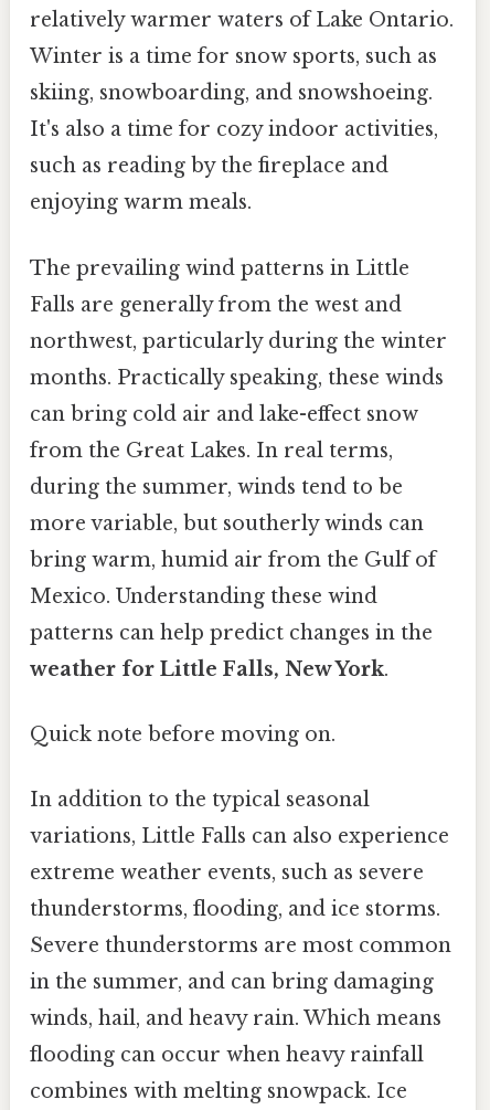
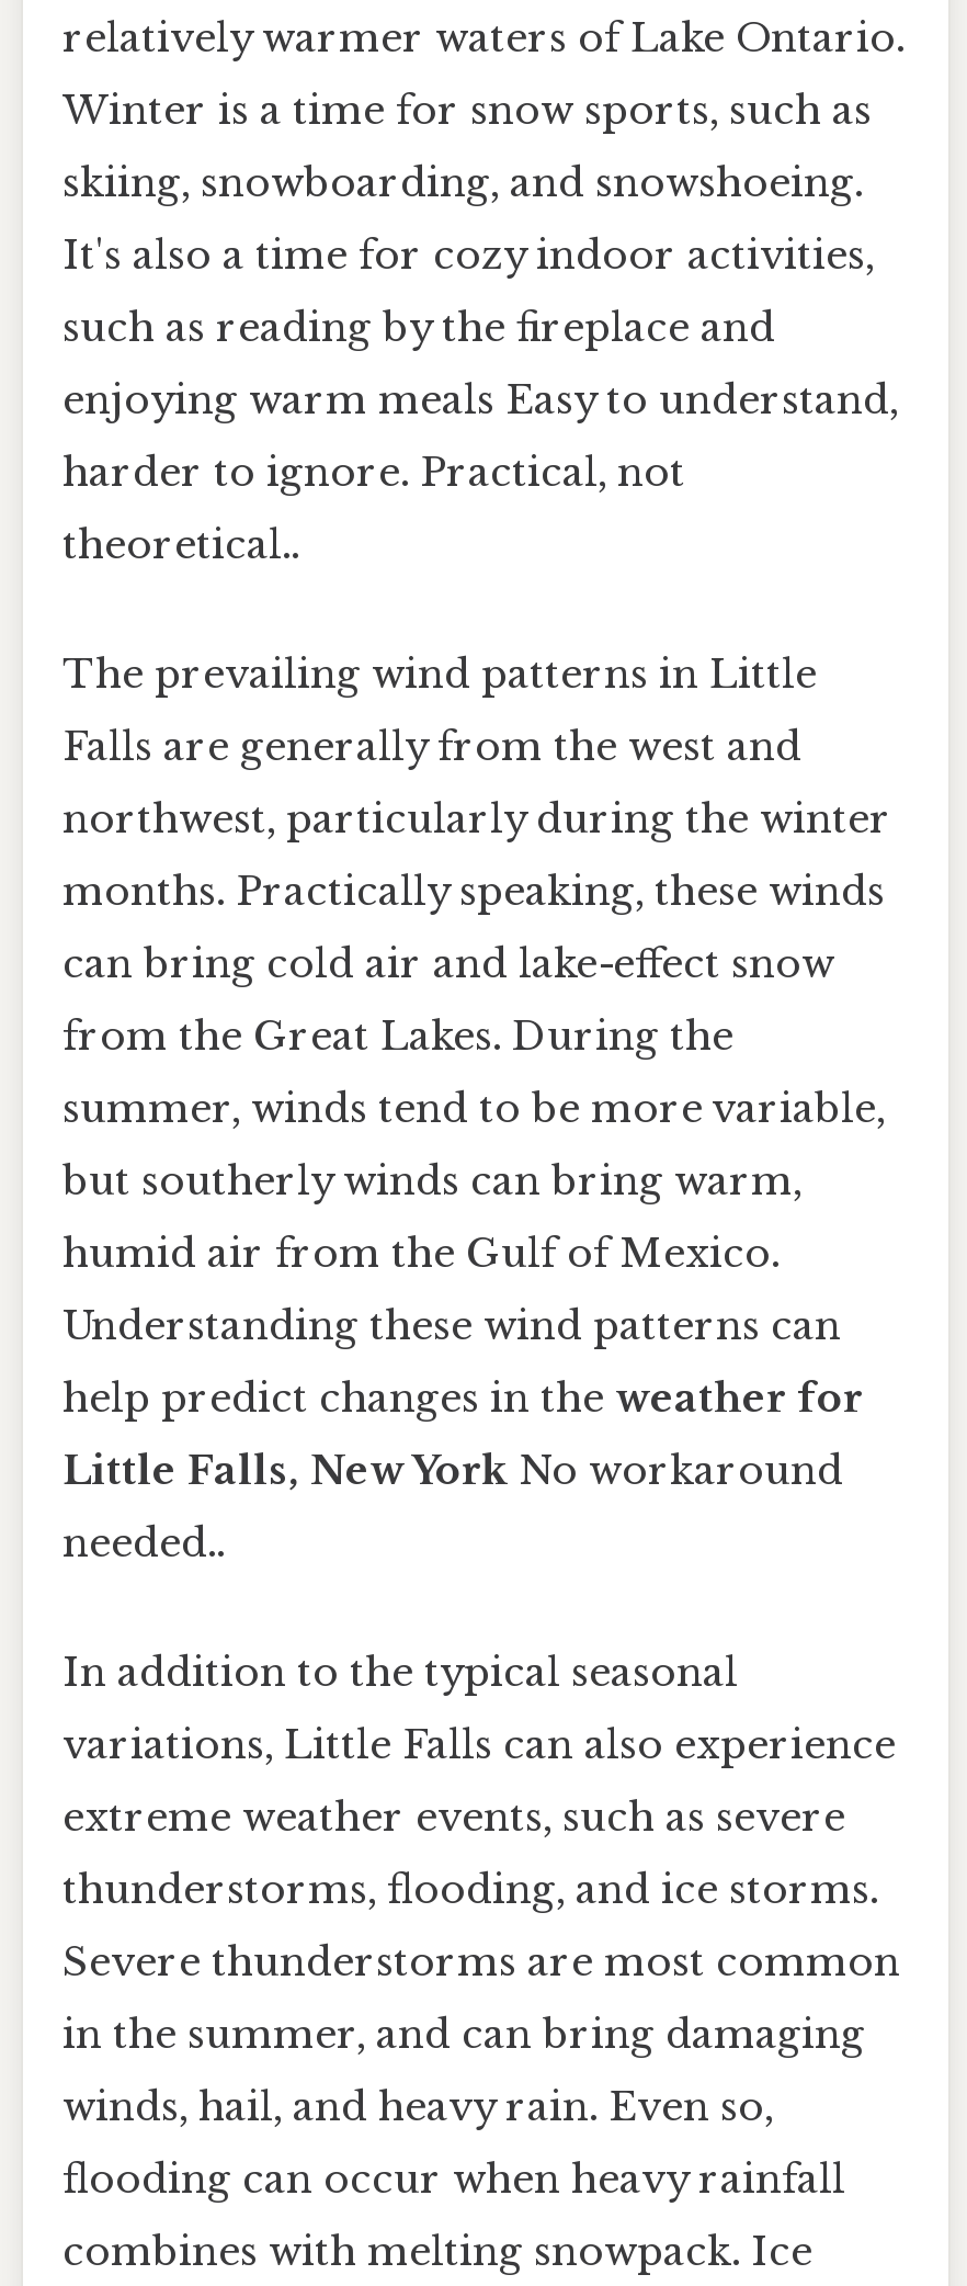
- enjoying warm meals.
+ enjoying warm meals Easy to understand,
+ harder to ignore. Practical, not
+ theoretical..

moved down: The prevailing wind patterns in Little | Falls are generally from the west and | northwest, particularly during the winter | months. Practically speaking, these winds | can bring cold air and lake-effect snow

- from the Great Lakes. In real terms,
+ from the Great Lakes. During the

- during the summer, winds tend to be
+ summer, winds tend to be more variable,

- more variable, but southerly winds can
+ but southerly winds can bring warm,

- bring warm, humid air from the Gulf of
+ humid air from the Gulf of Mexico.

- Mexico. Understanding these wind
+ Understanding these wind patterns can

- patterns can help predict changes in the
+ help predict changes in the weather for

- weather for Little Falls, New York.
+ Little Falls, New York No workaround

- Quick note before moving on.
+ needed..

- winds, hail, and heavy rain. Which means
+ winds, hail, and heavy rain. Even so,
